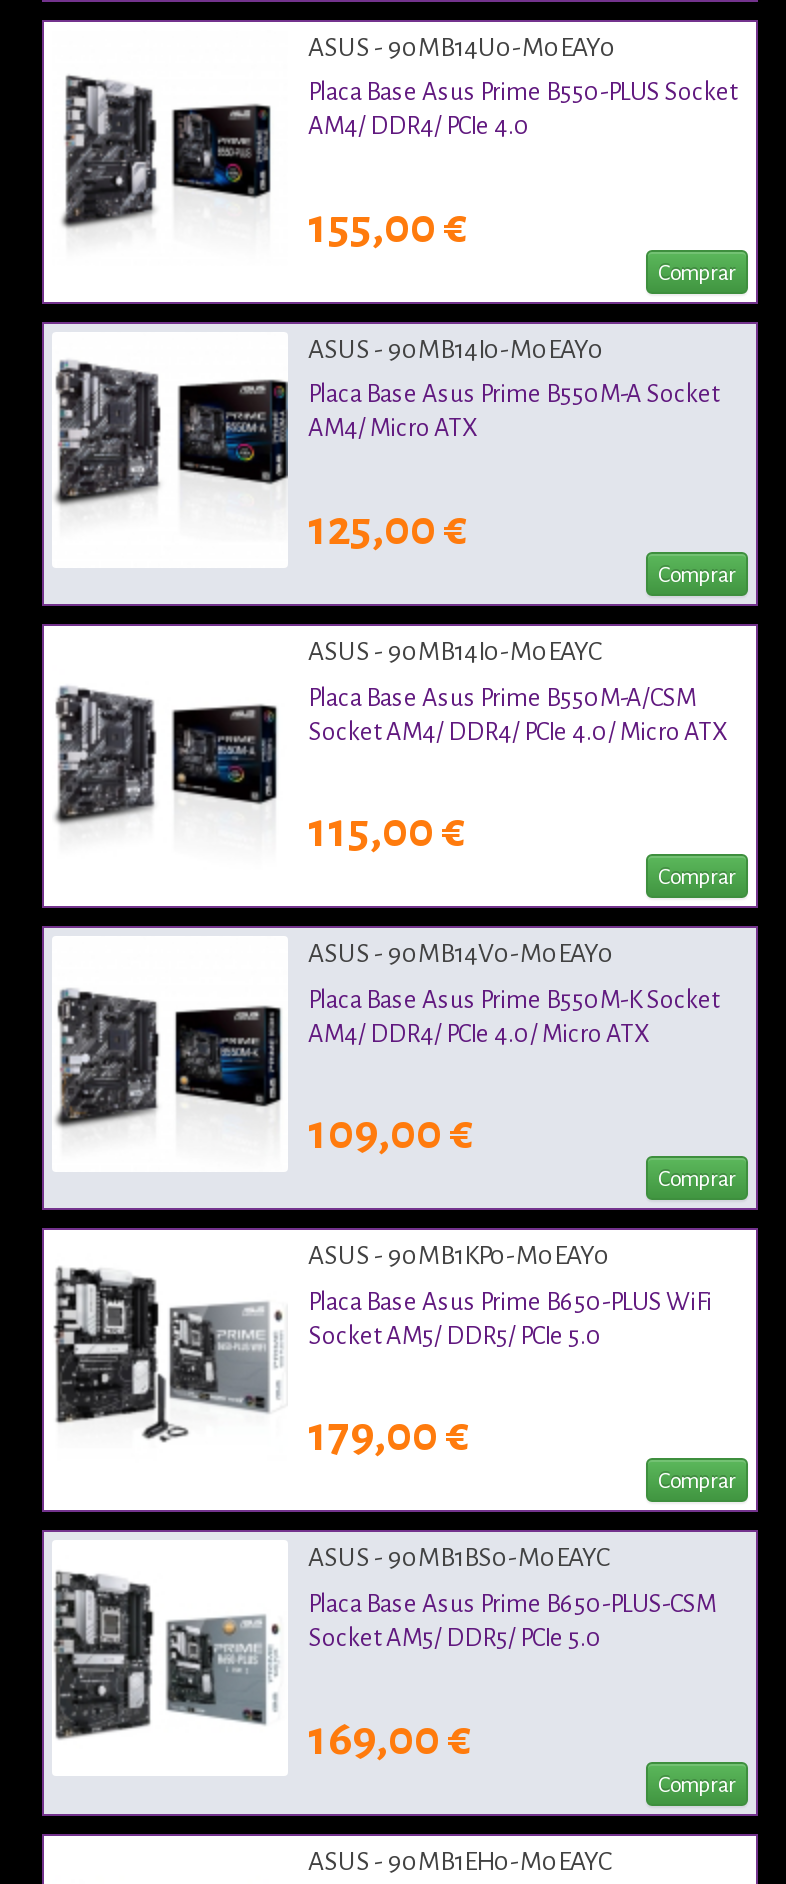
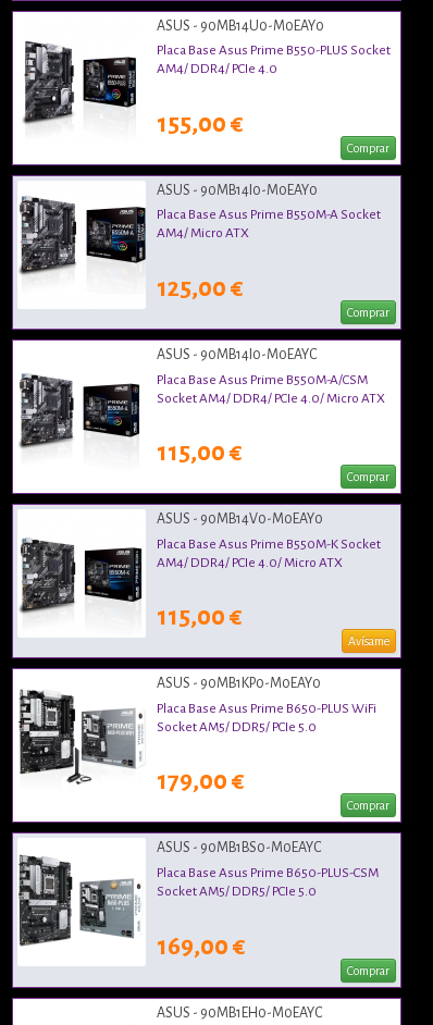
- 109,00 €
- Comprar
+ 115,00 €
+ Avísame
